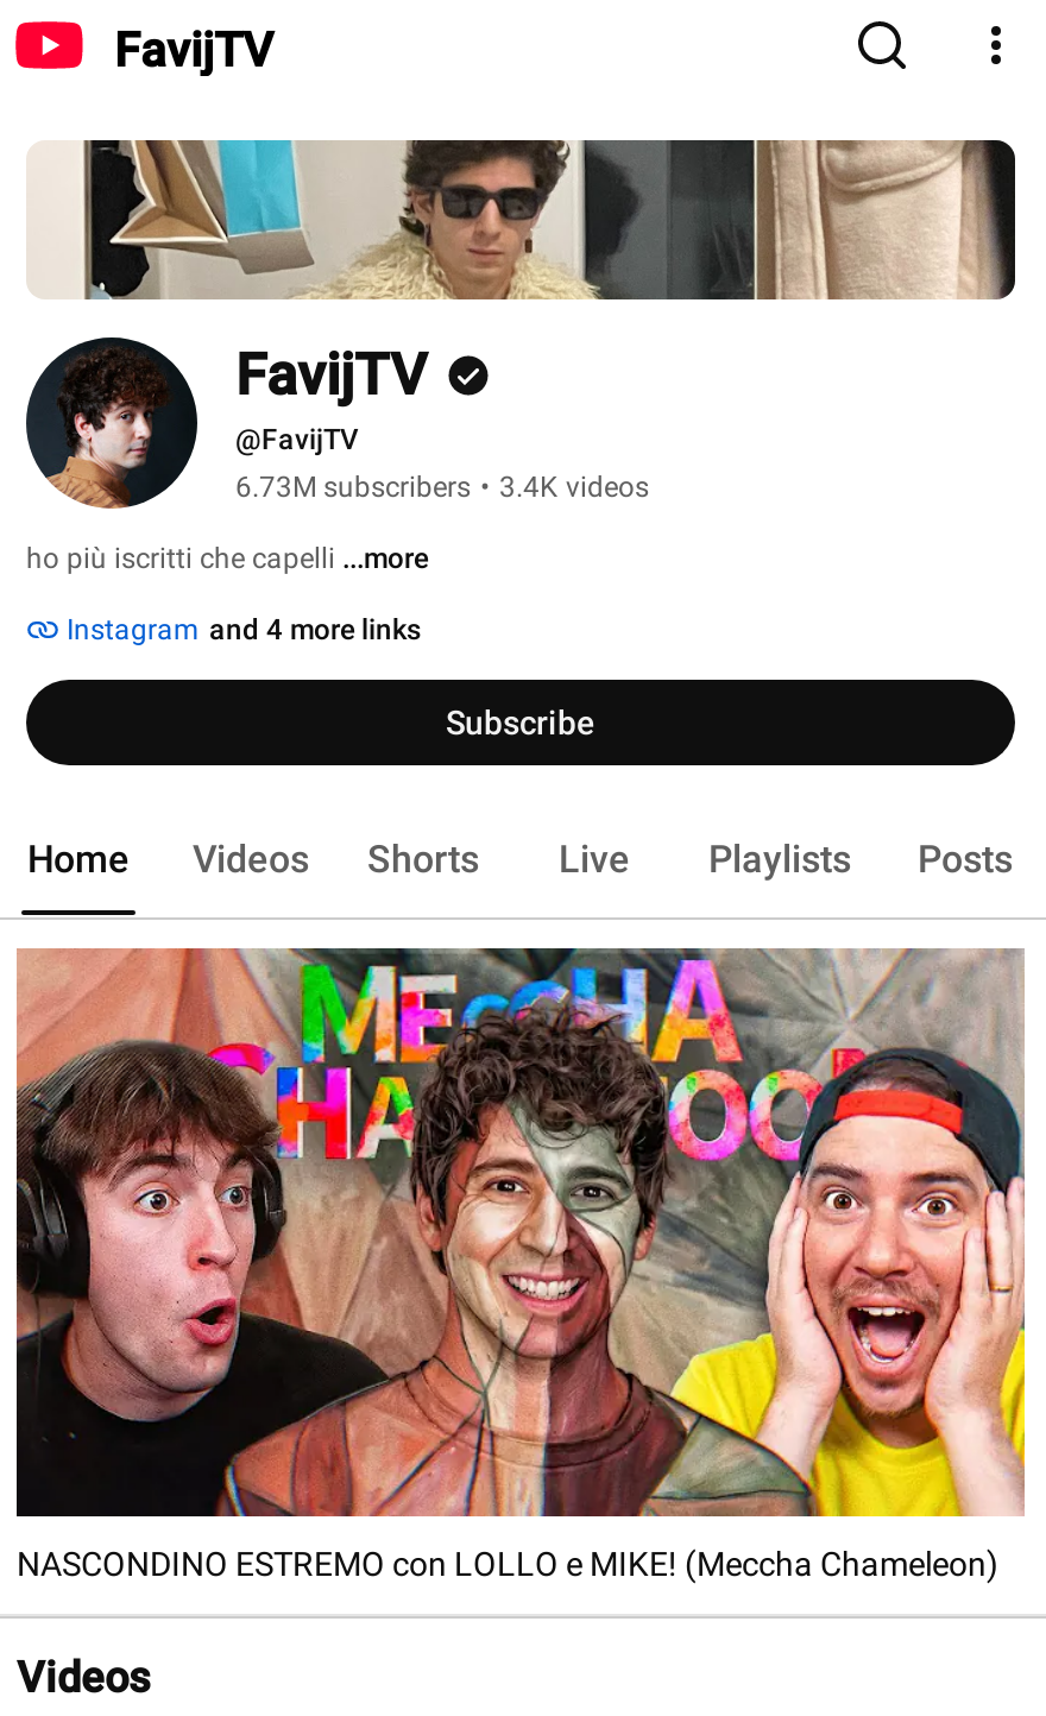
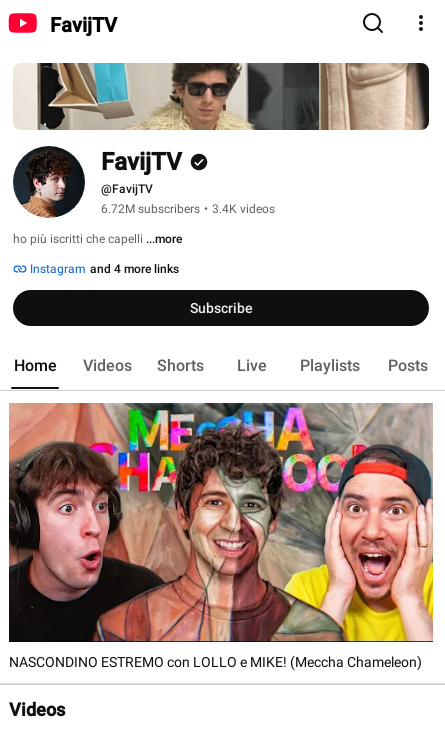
- 6.73M subscribers • 3.4K videos
+ 6.72M subscribers • 3.4K videos
